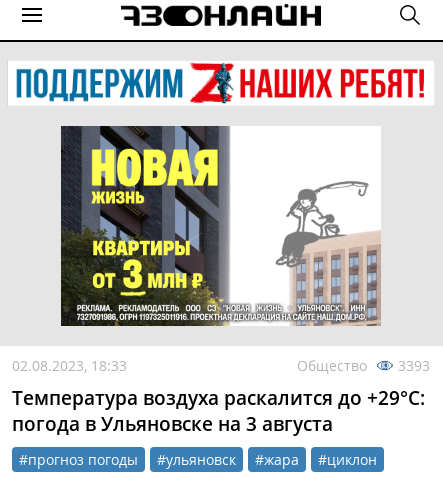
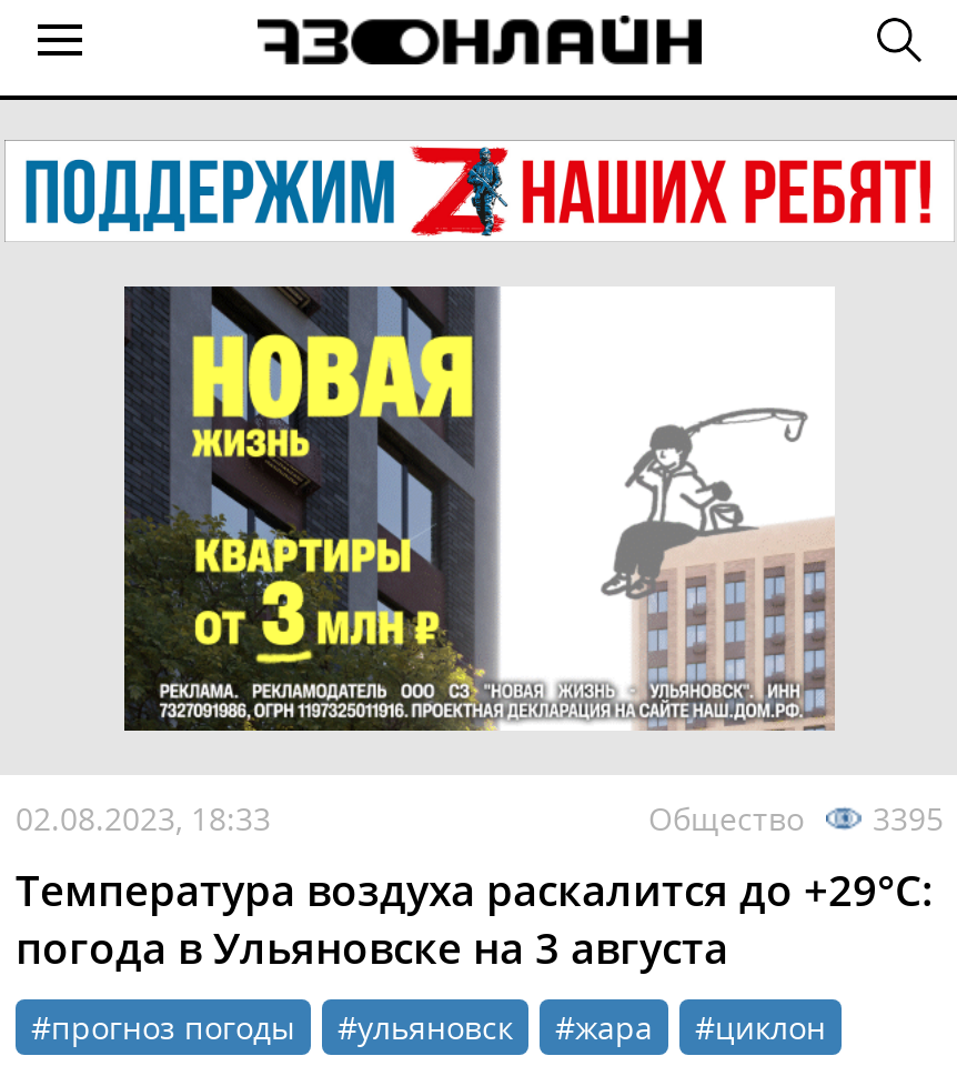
- Общество 3393
+ Общество 3395
